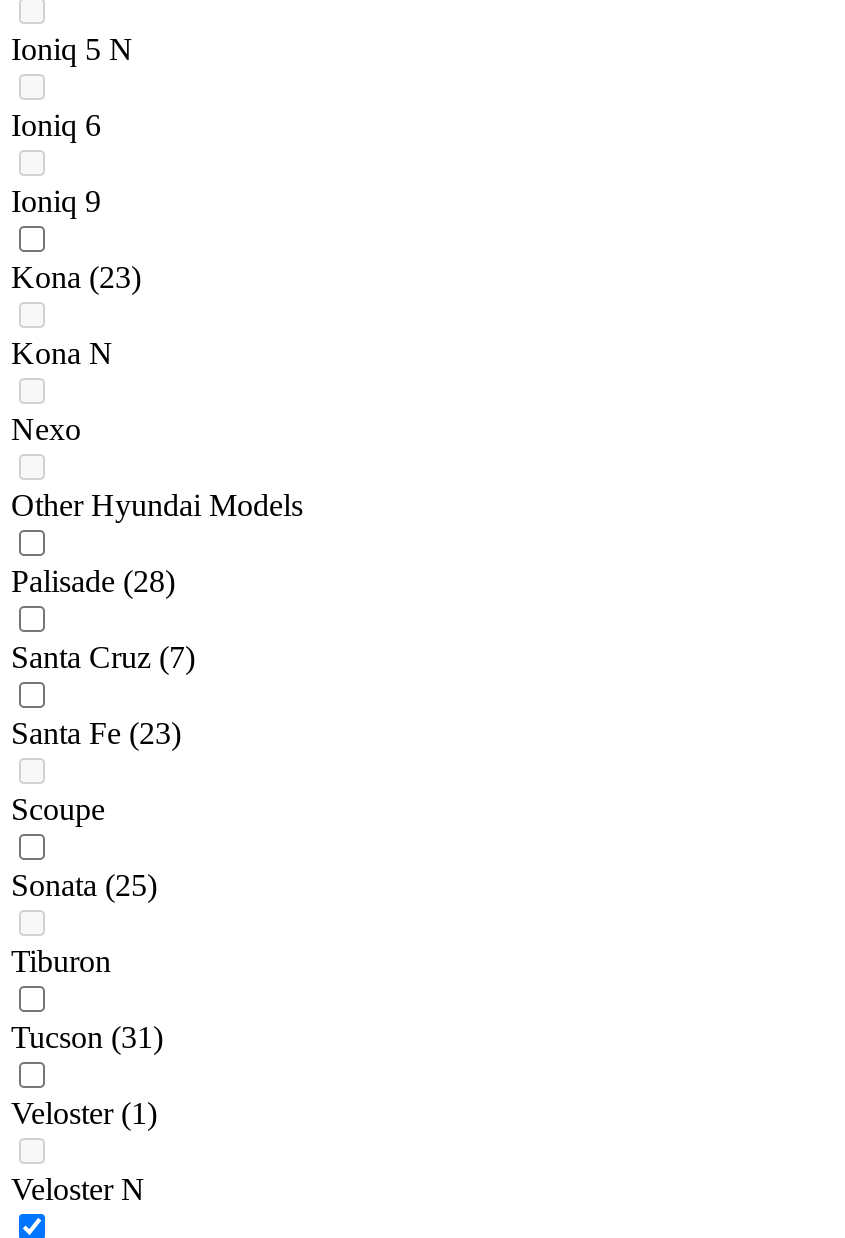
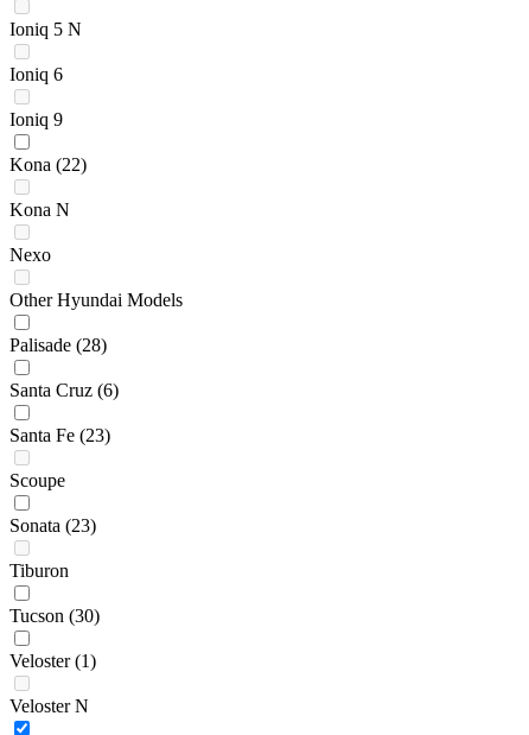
- Kona (23)
+ Kona (22)

- Santa Cruz (7)
+ Santa Cruz (6)

- Sonata (25)
+ Sonata (23)

- Tucson (31)
+ Tucson (30)
